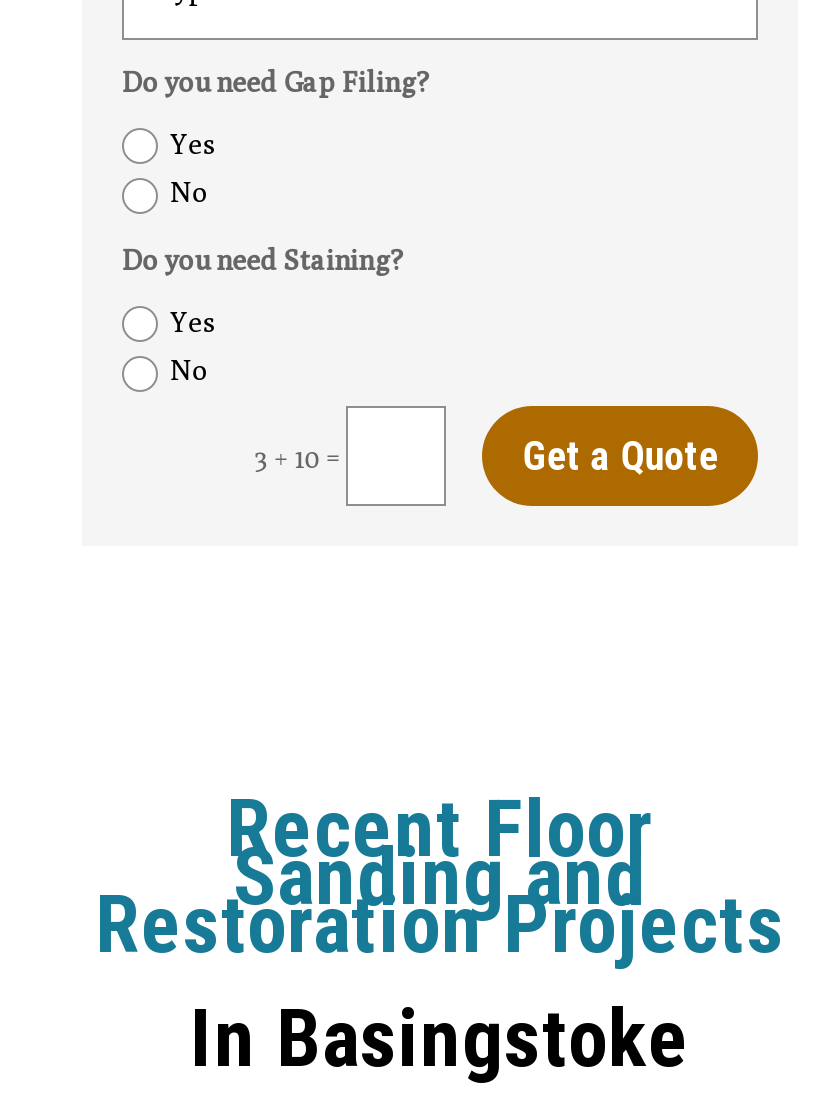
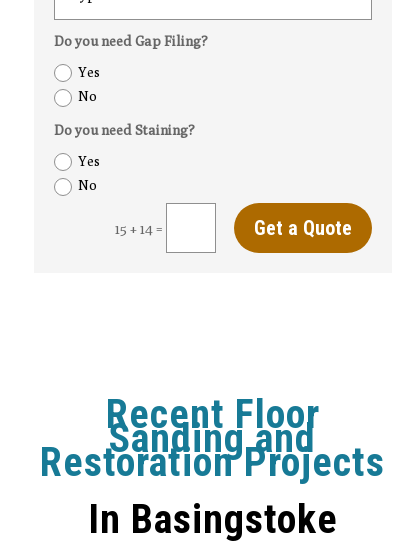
- 3 + 10 =
+ 15 + 14 =
